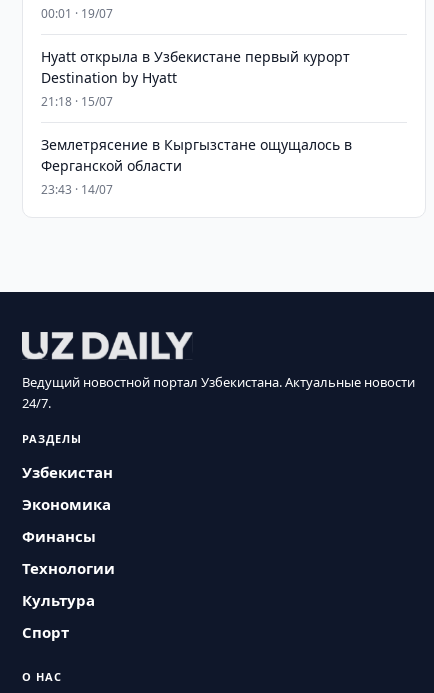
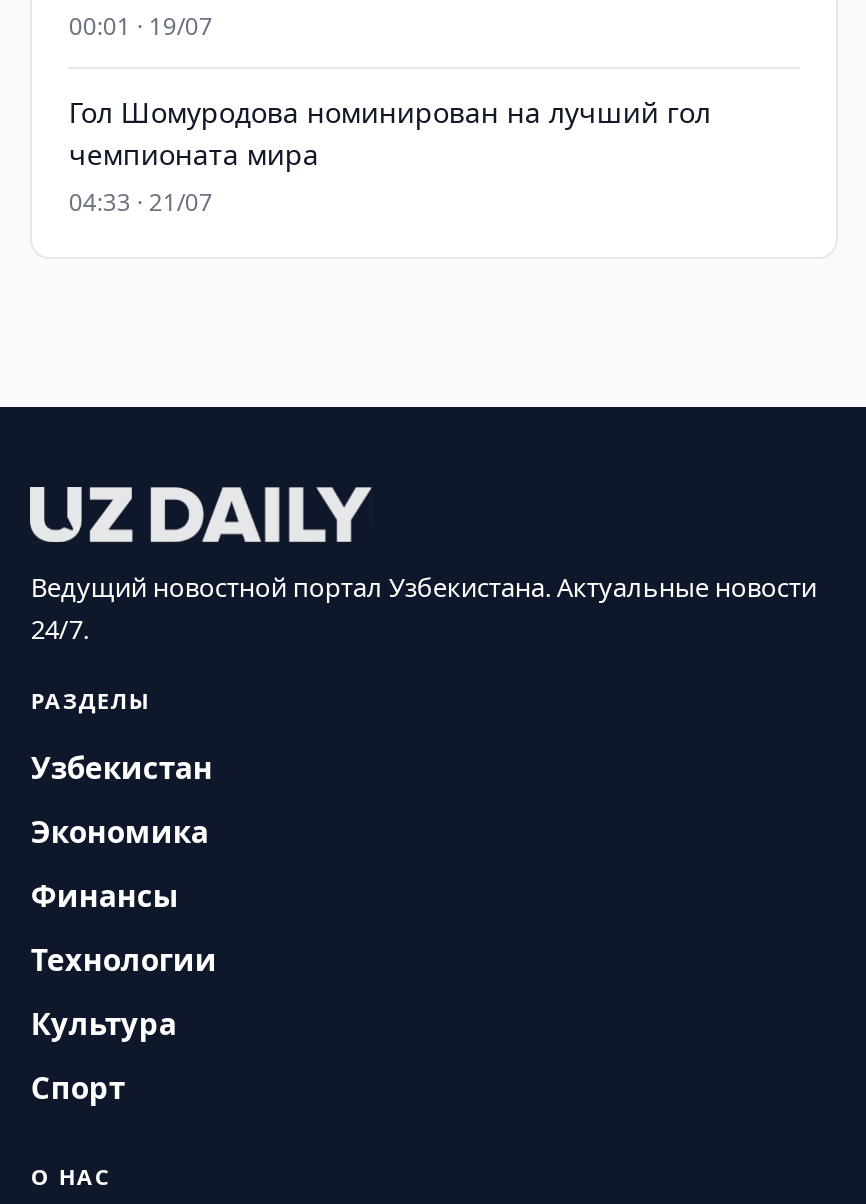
- Hyatt открыла в Узбекистане первый курорт
- Destination by Hyatt
- 21:18 · 15/07
- Землетрясение в Кыргызстане ощущалось в
- Ферганской области
- 23:43 · 14/07
+ Гол Шомуродова номинирован на лучший гол
+ чемпионата мира
+ 04:33 · 21/07
